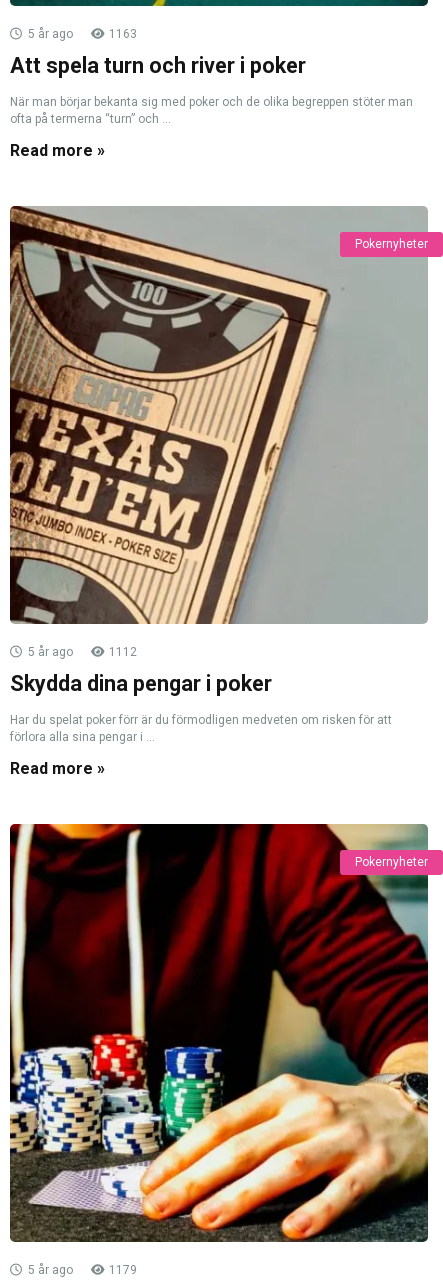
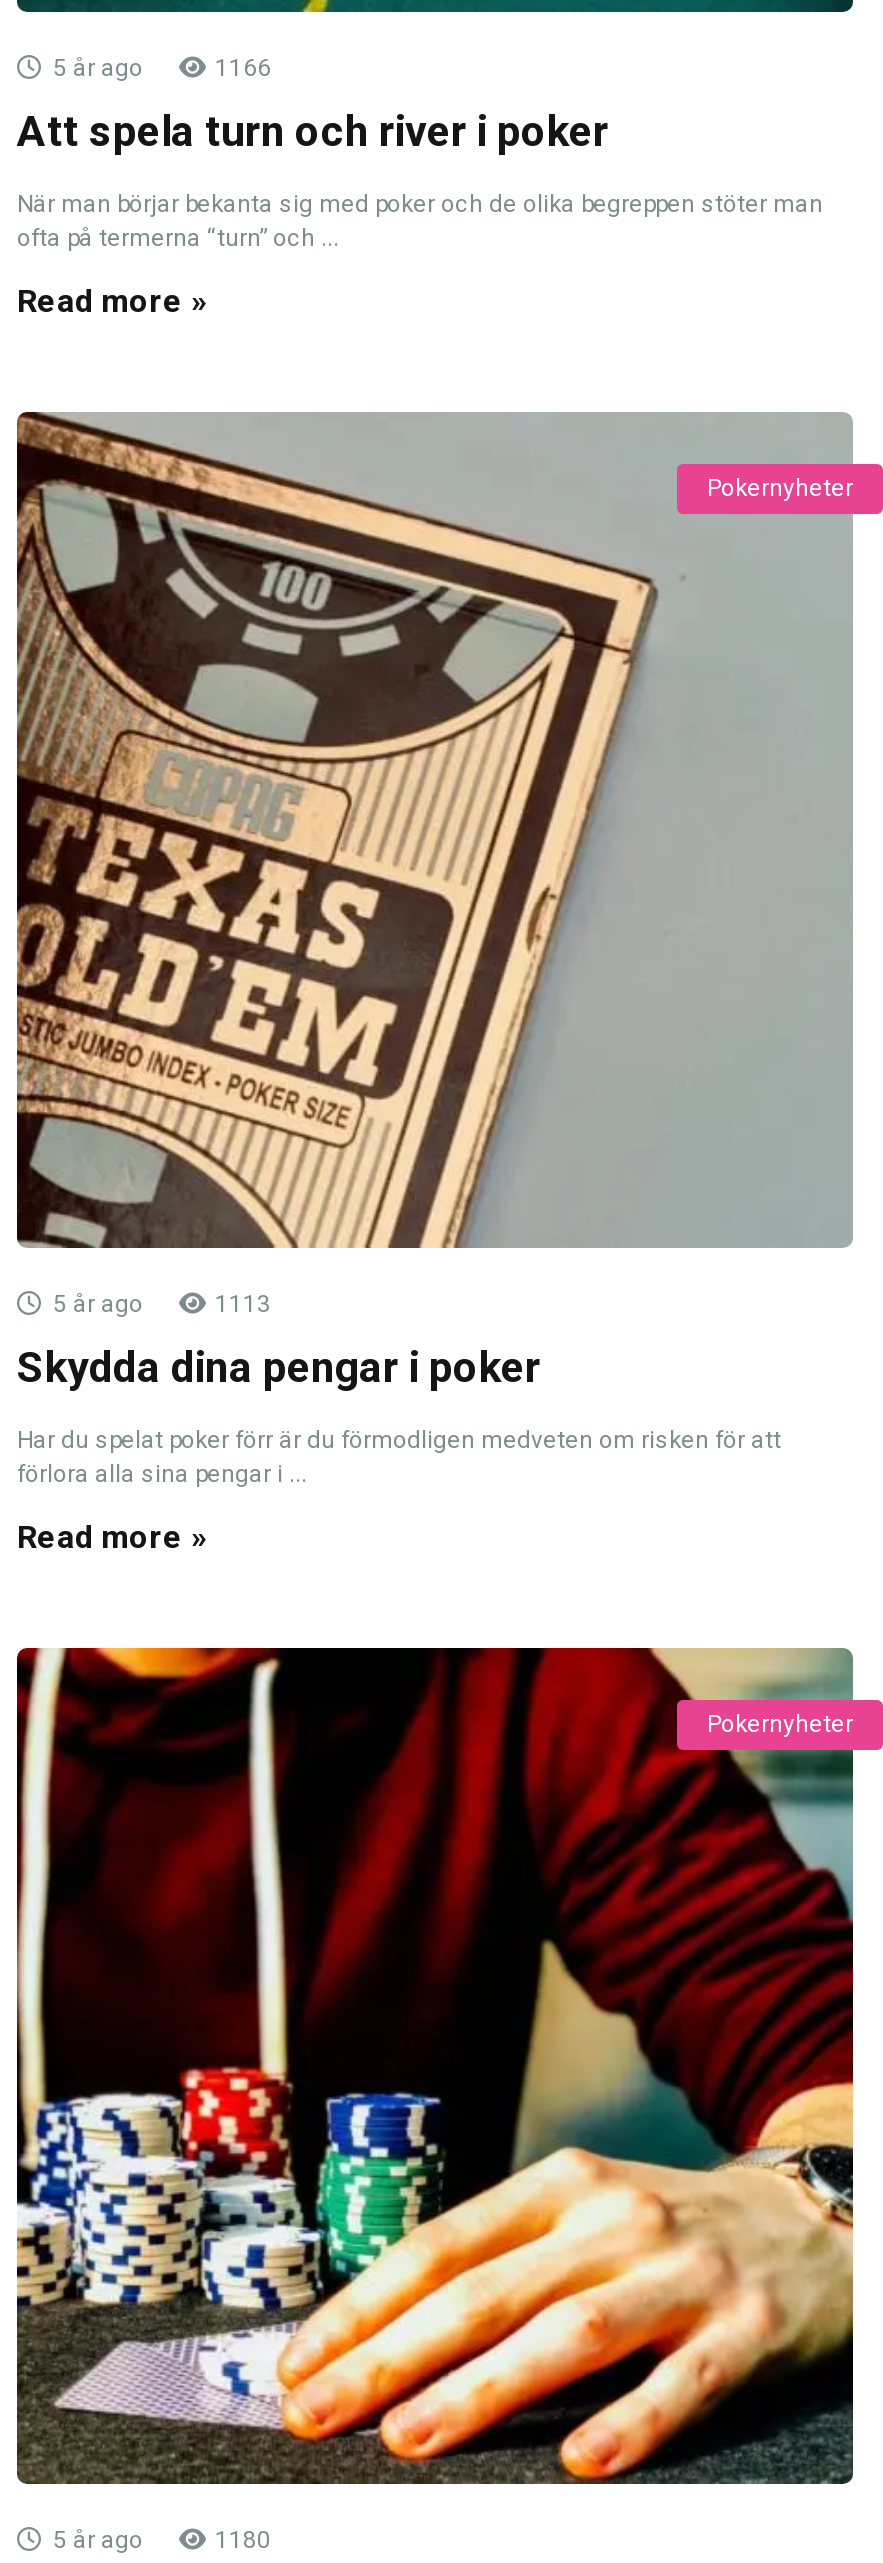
- 1163
+ 1166

- 1112
+ 1113

- 1179
+ 1180
